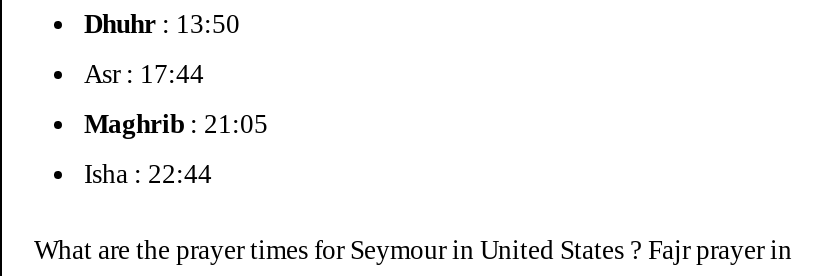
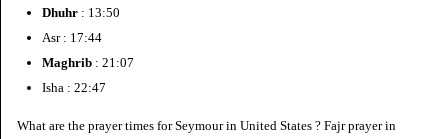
- Maghrib: 21:05
+ Maghrib: 21:07

- Isha : 22:44
+ Isha : 22:47
